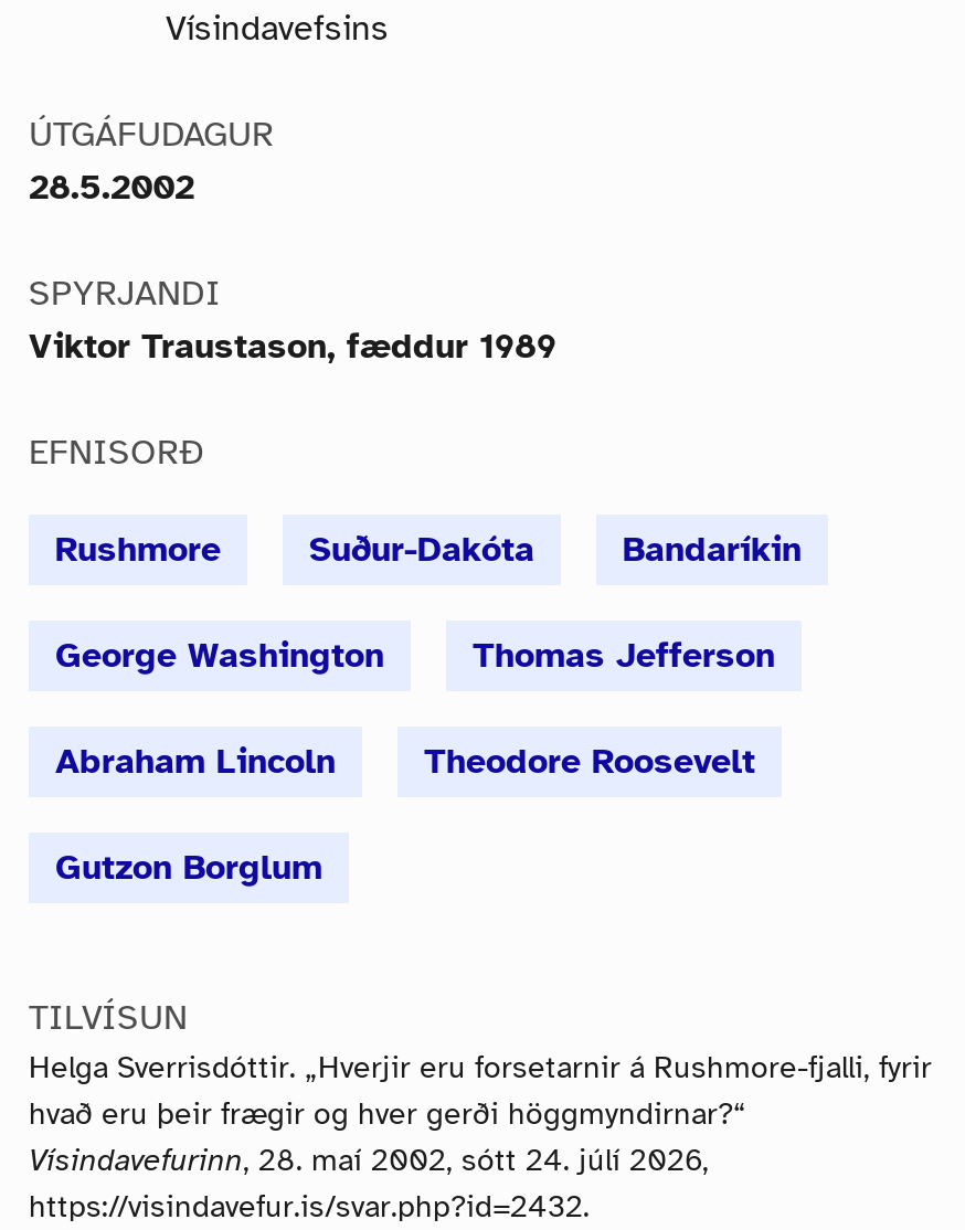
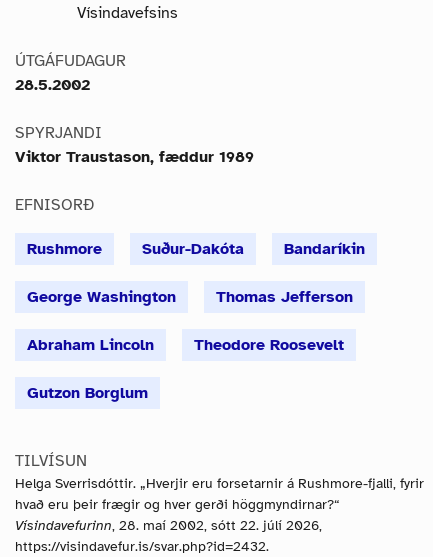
- Vísindavefurinn, 28. maí 2002, sótt 24. júlí 2026,
+ Vísindavefurinn, 28. maí 2002, sótt 22. júlí 2026,
